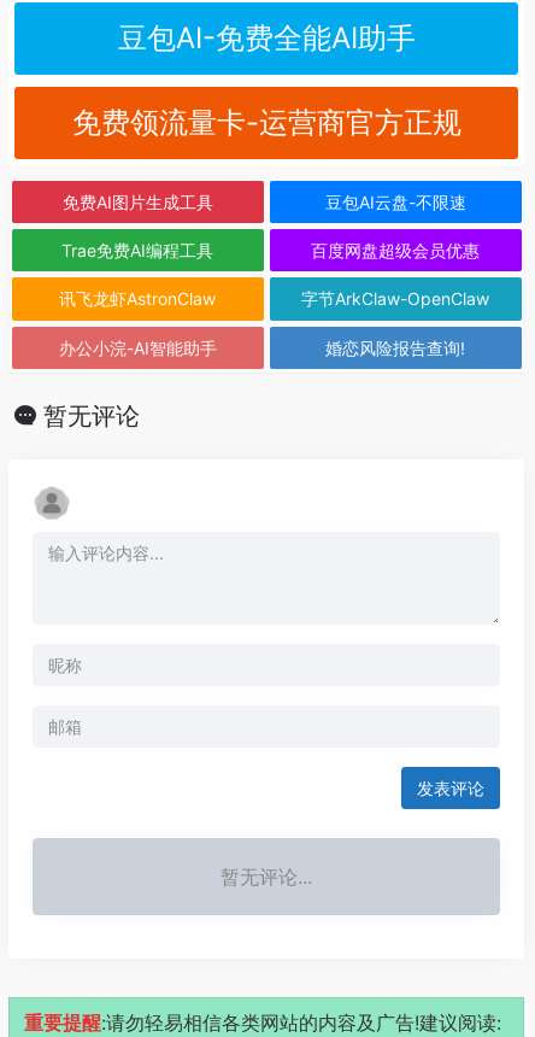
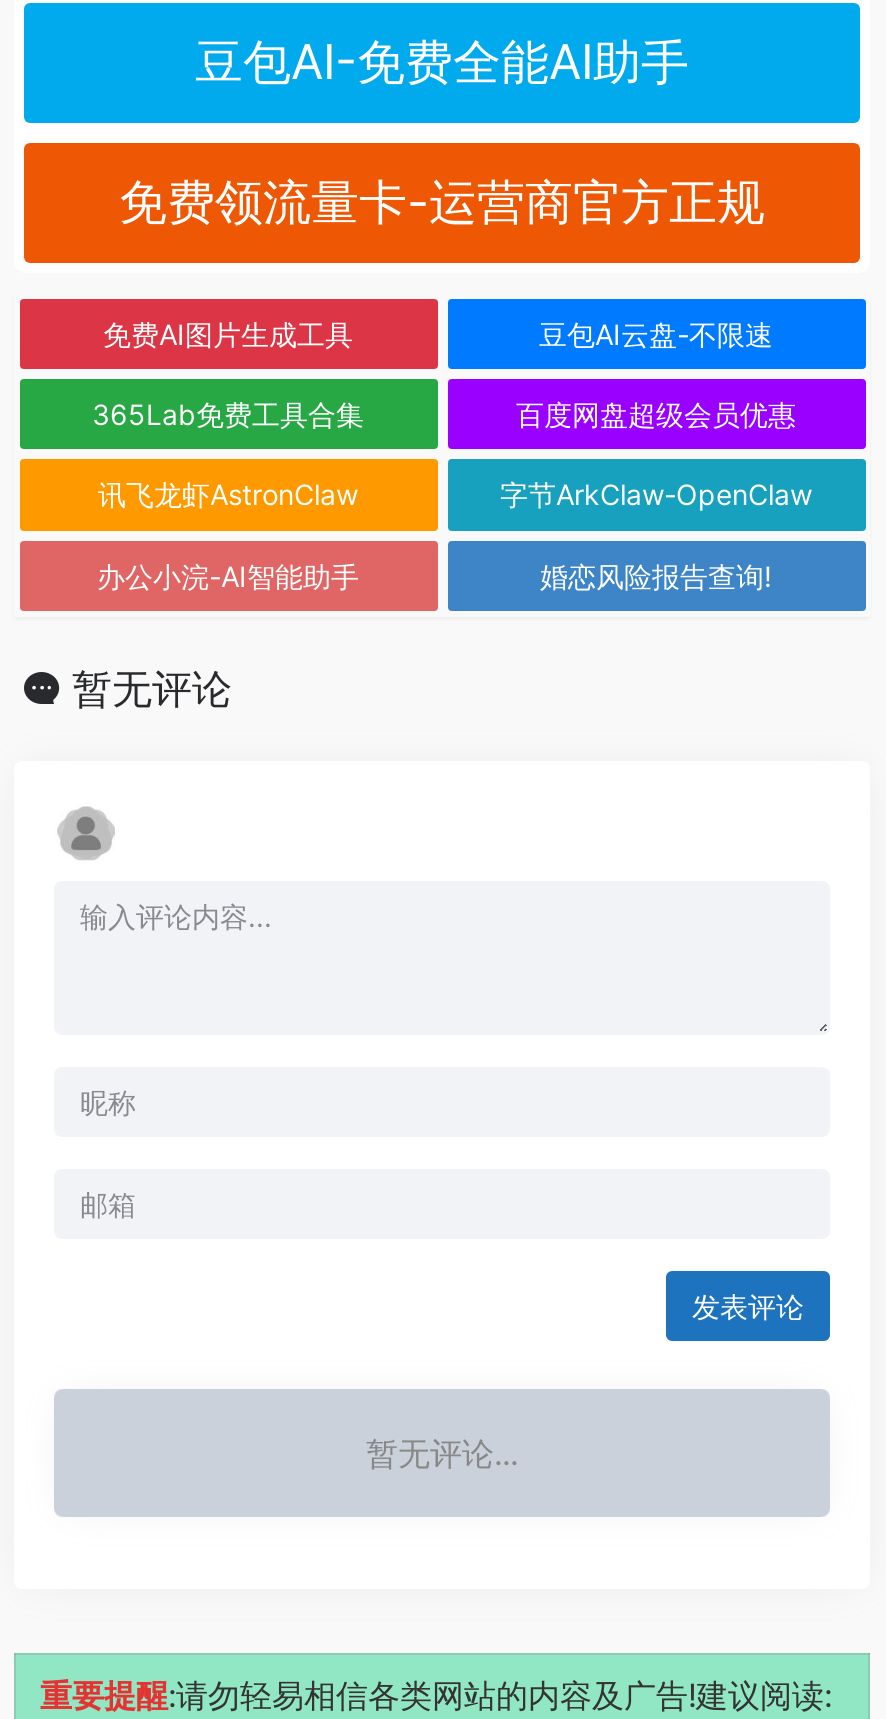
- Trae免费AI编程工具
+ 365Lab免费工具合集
